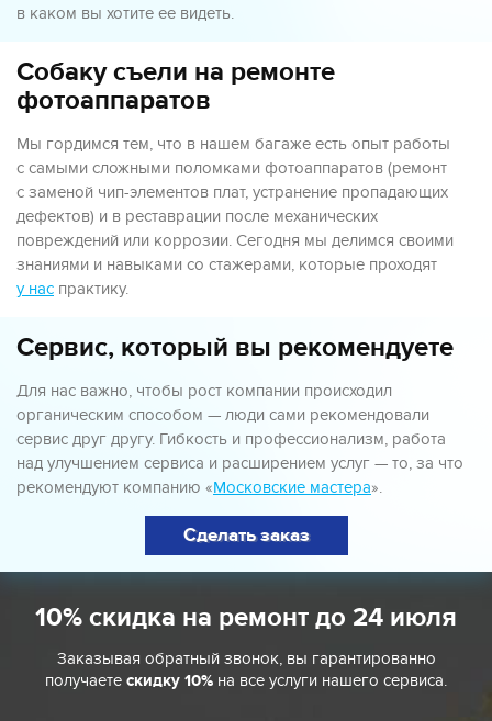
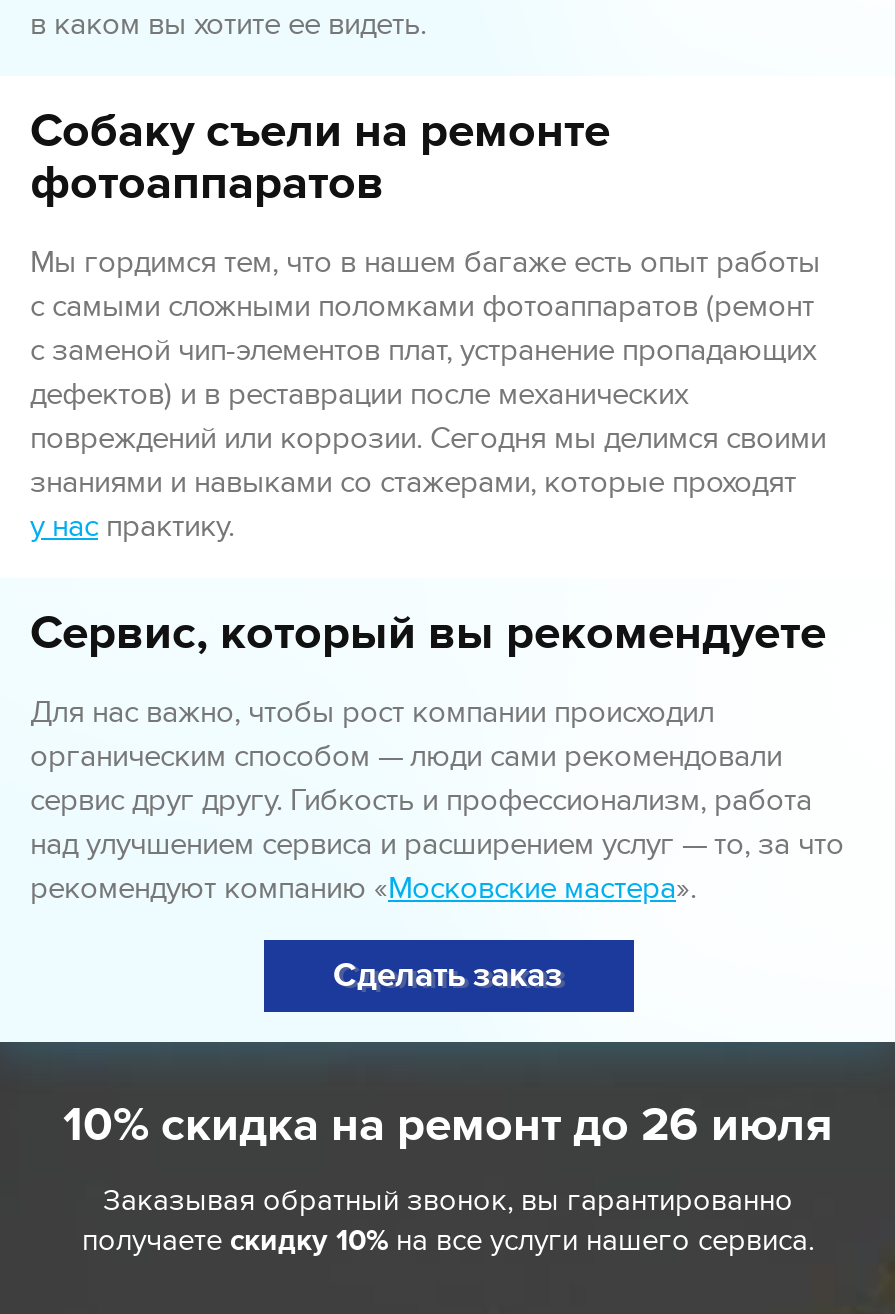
- 10% скидка на ремонт до 24 июля
+ 10% скидка на ремонт до 26 июля
